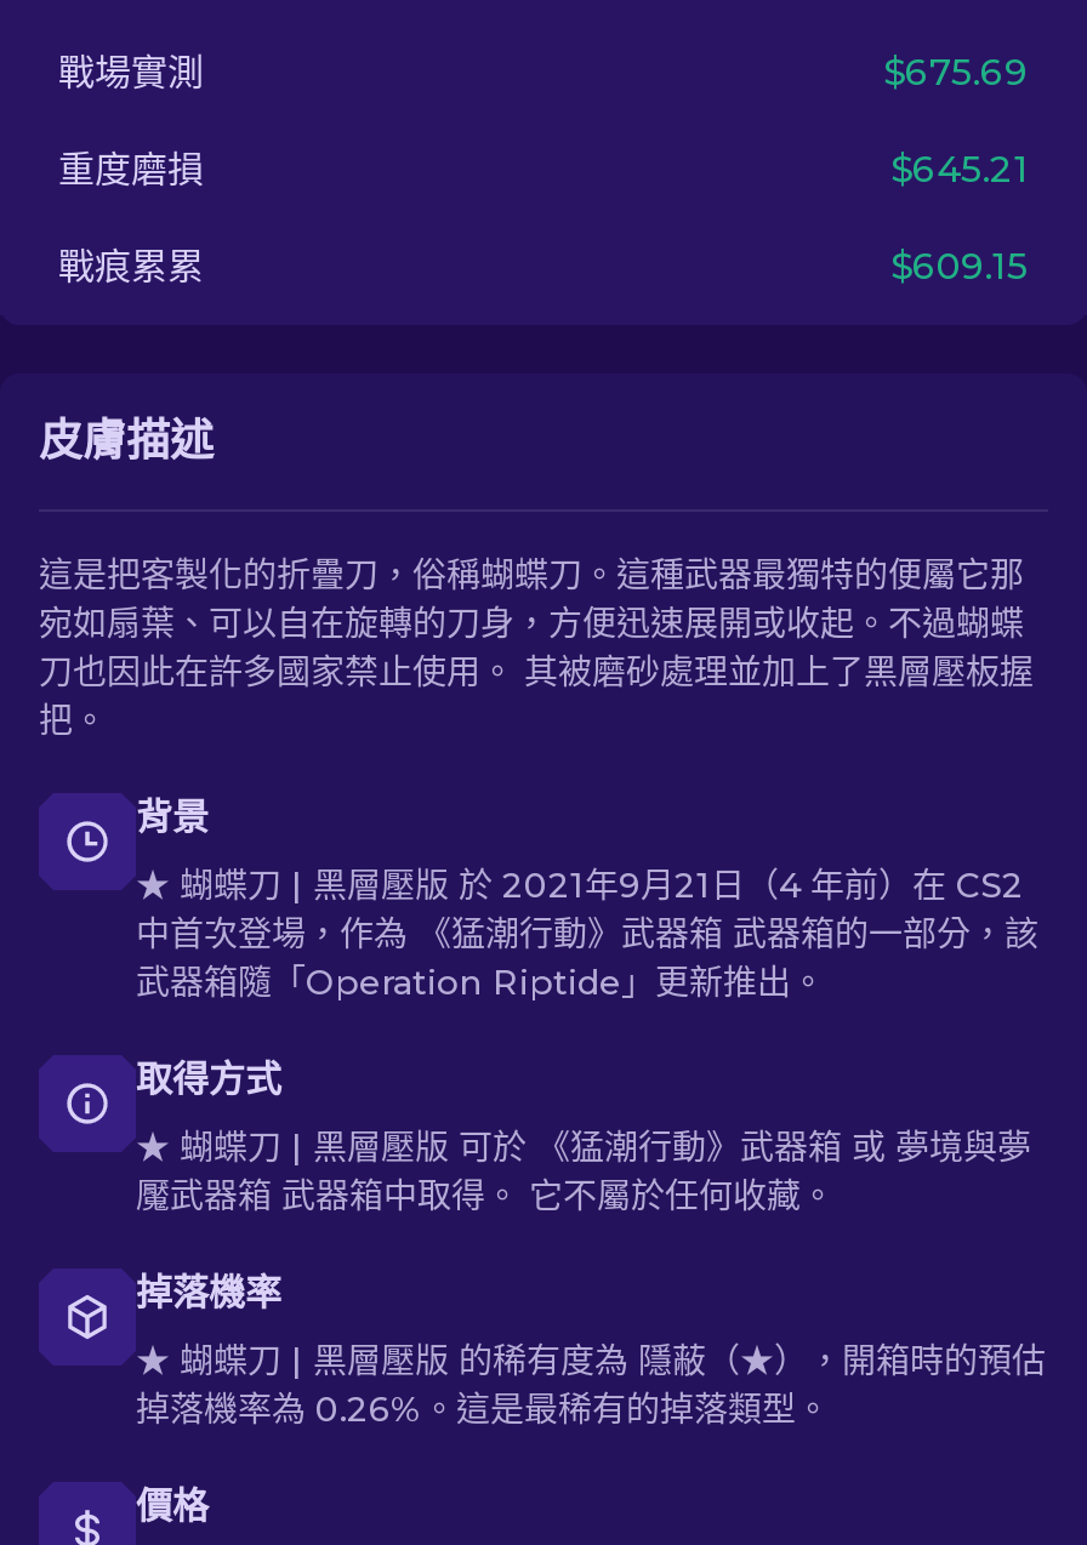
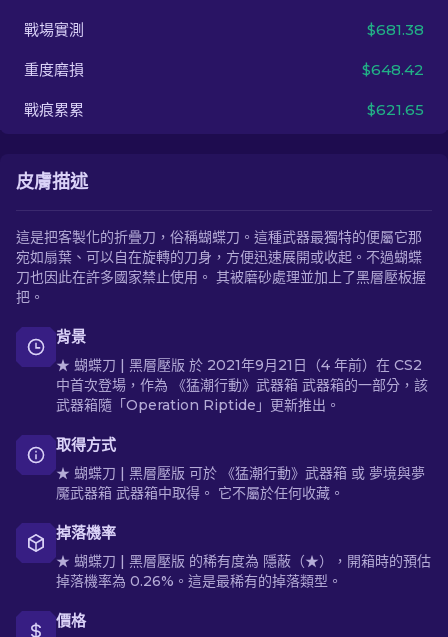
- $675.69
+ $681.38

- $645.21
+ $648.42

- $609.15
+ $621.65
